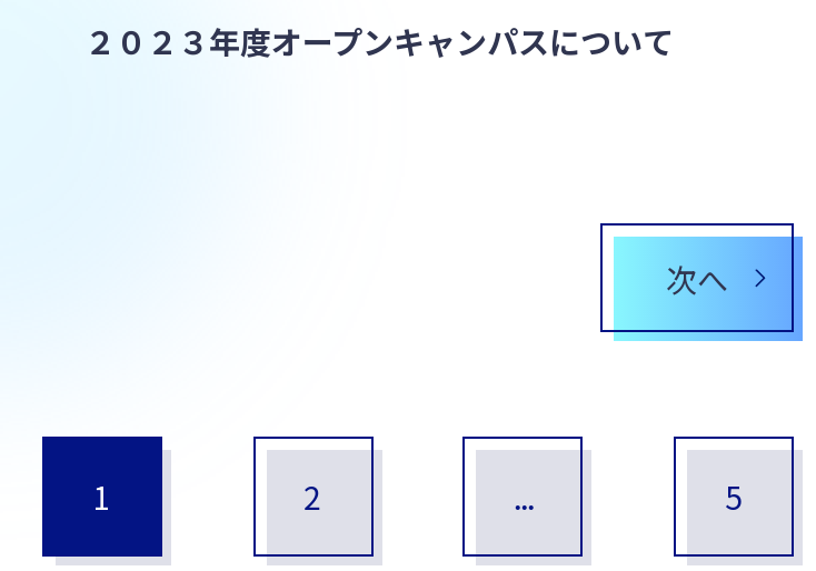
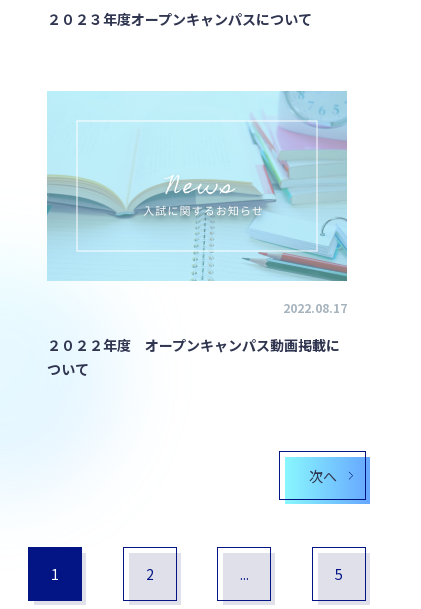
+ [image]
+ 2022.08.17
+ ２０２２年度 オープンキャンパス動画掲載に
+ ついて
